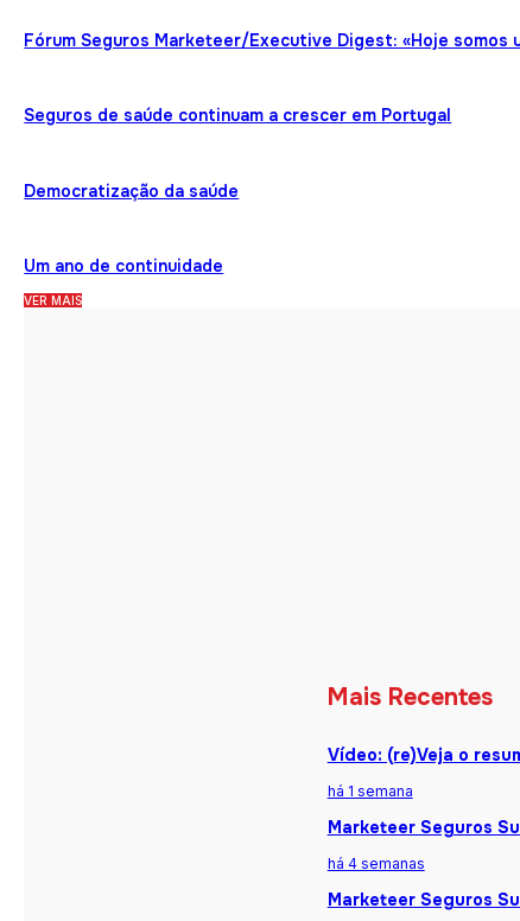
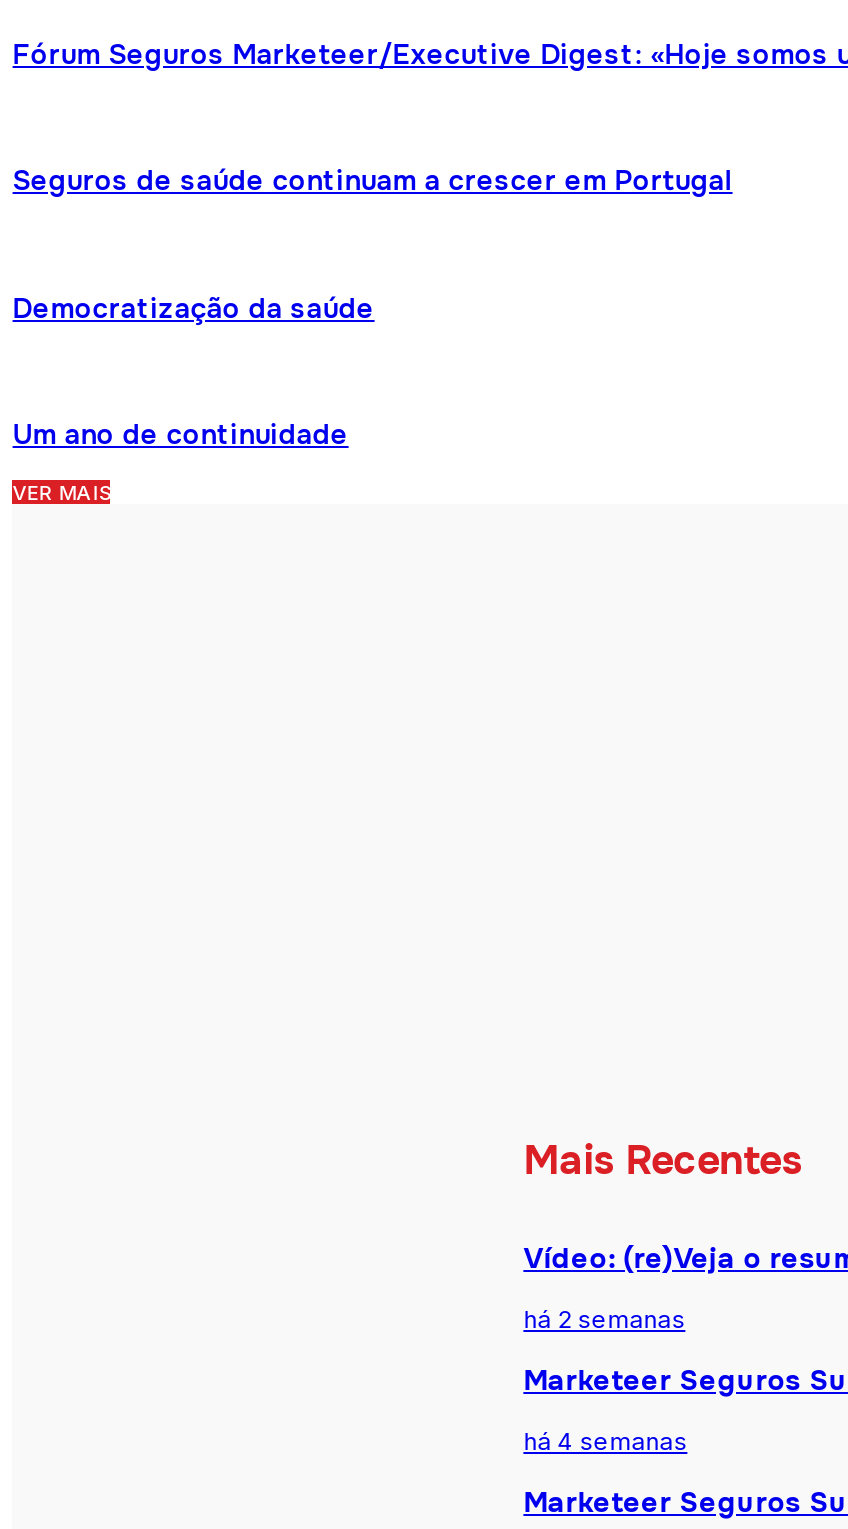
- há 1 semana
+ há 2 semanas
